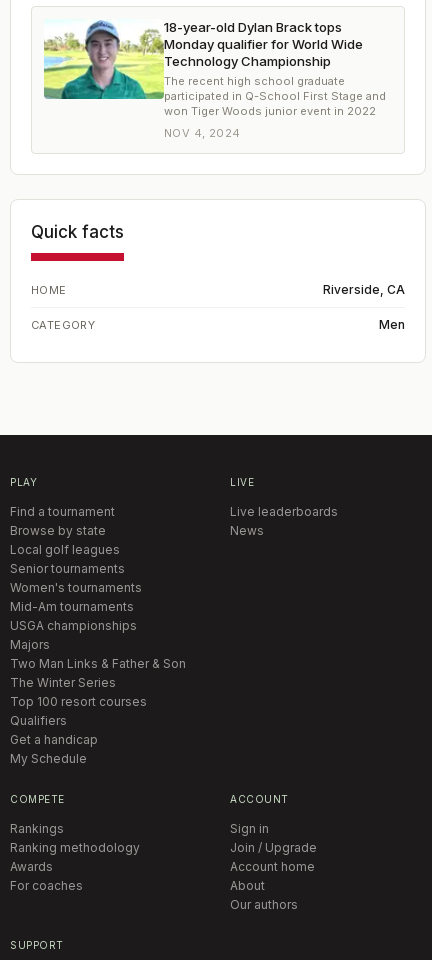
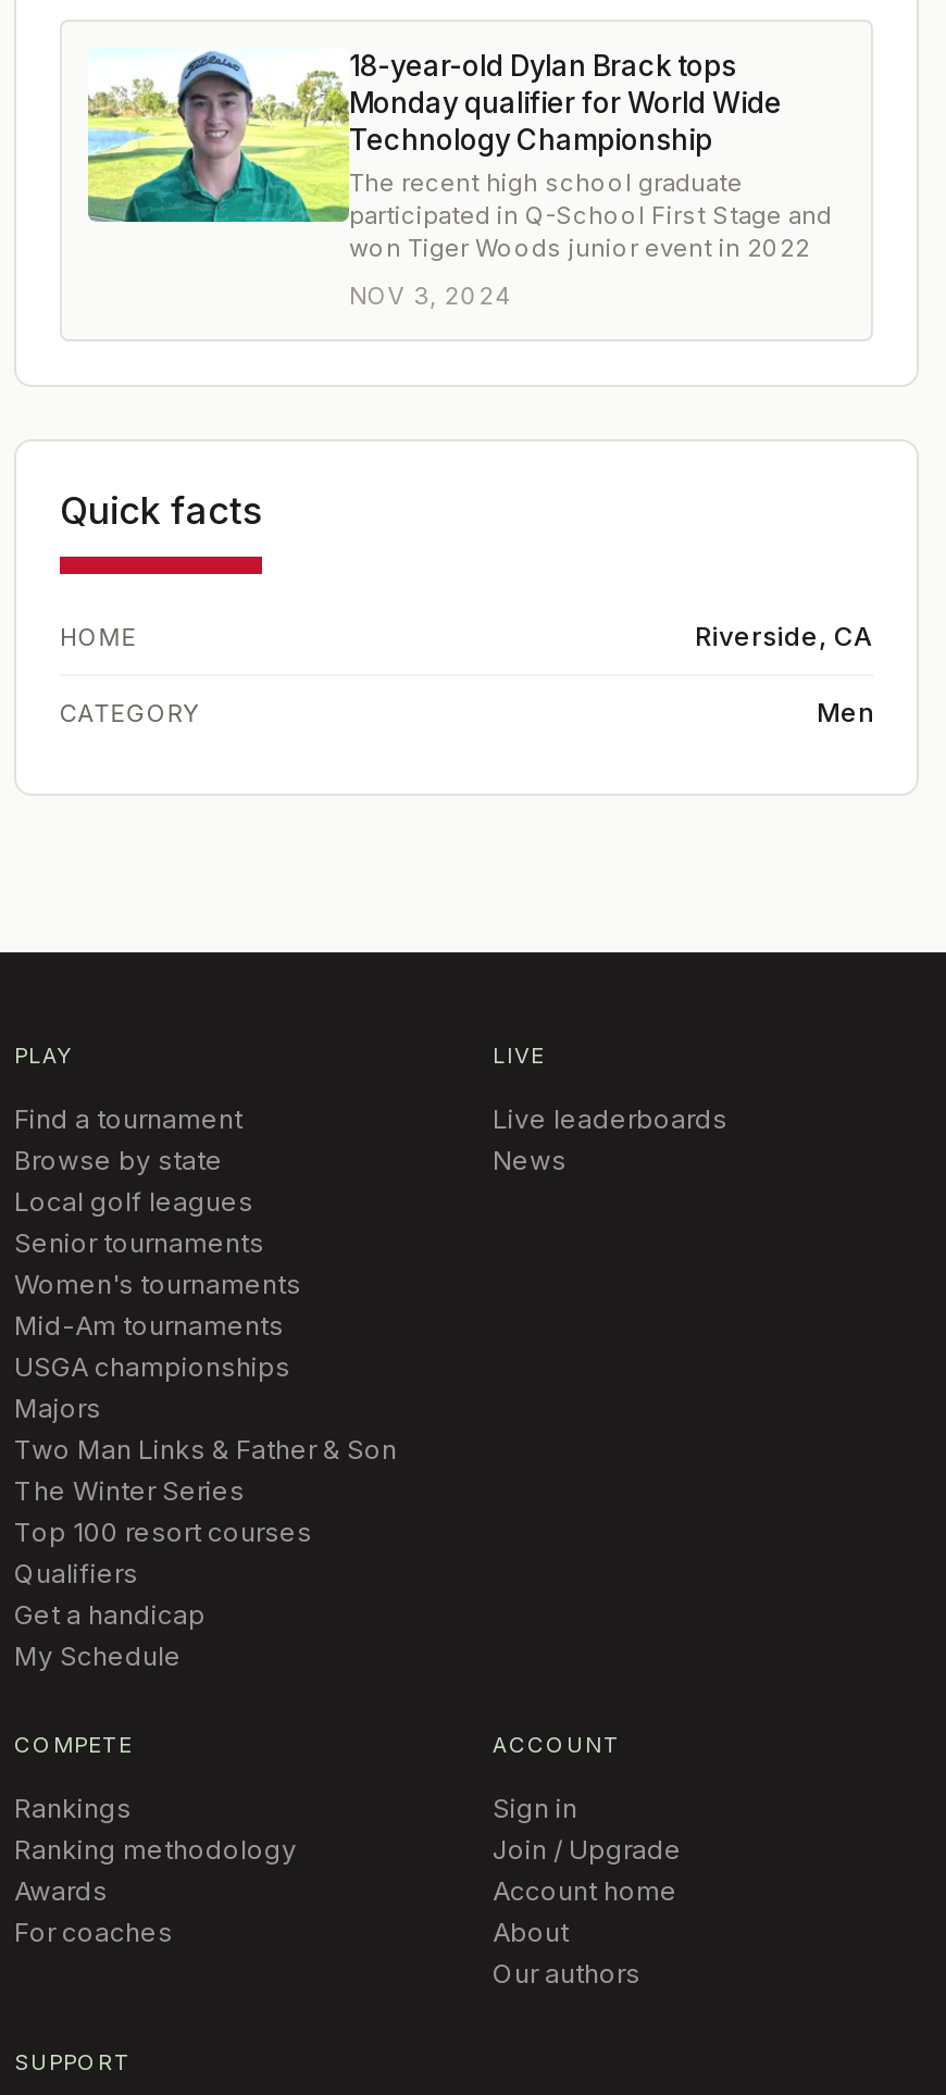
- NOV 4, 2024
+ NOV 3, 2024
